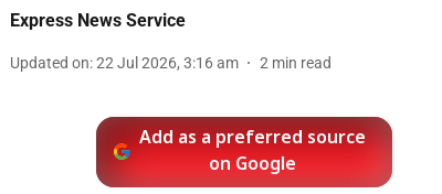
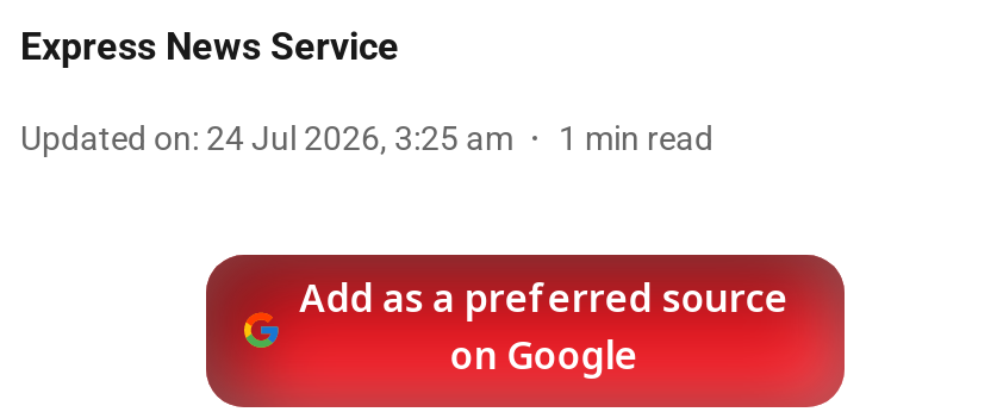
- Updated on: 22 Jul 2026, 3:16 am
+ Updated on: 24 Jul 2026, 3:25 am

- 2 min read
+ 1 min read
